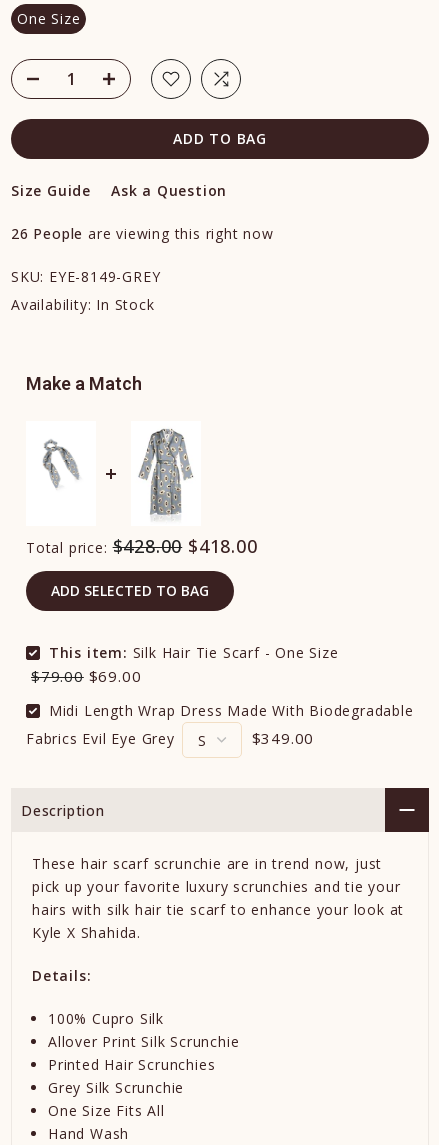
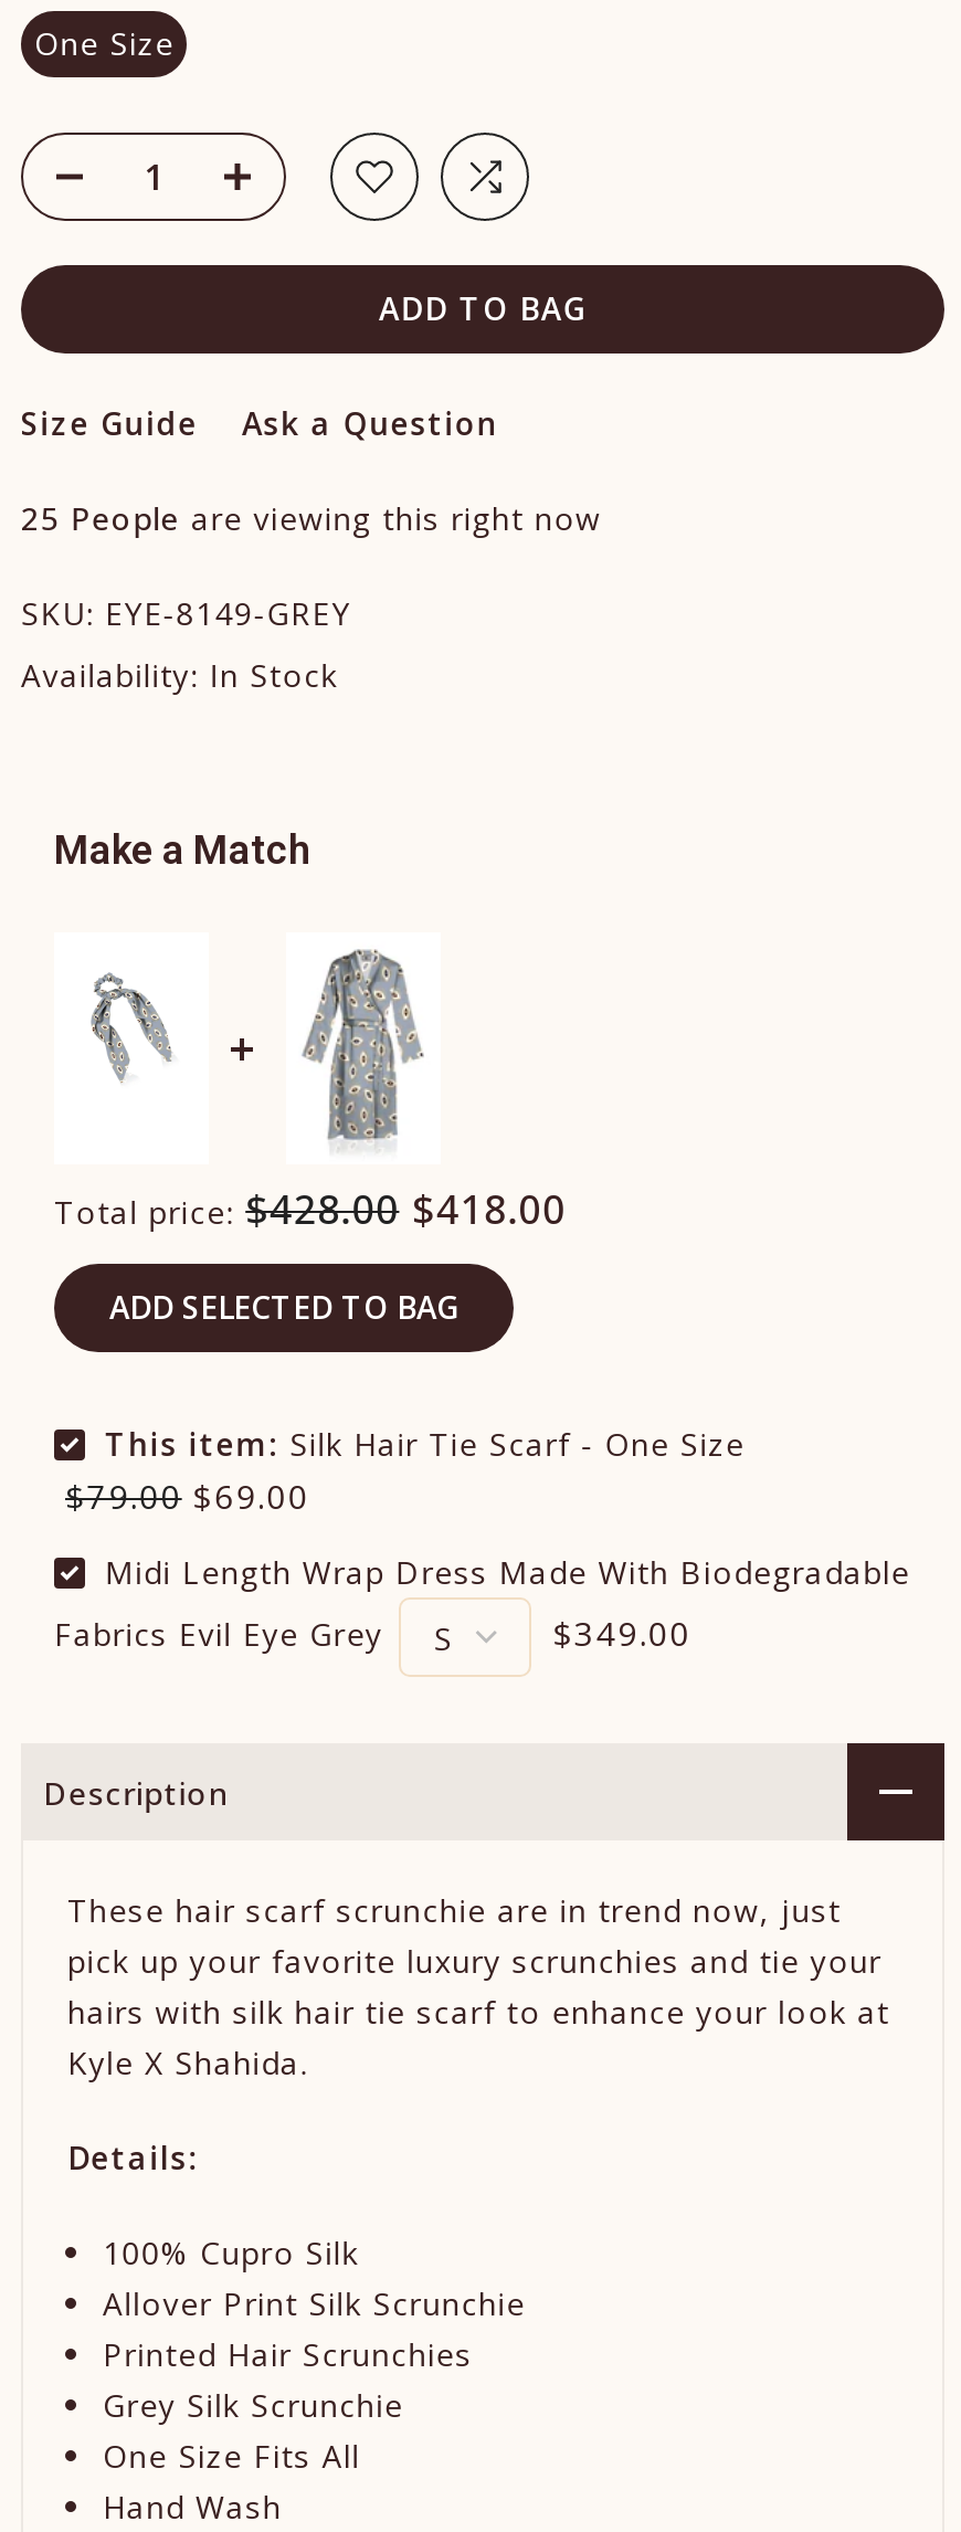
- 26 People are viewing this right now
+ 25 People are viewing this right now
